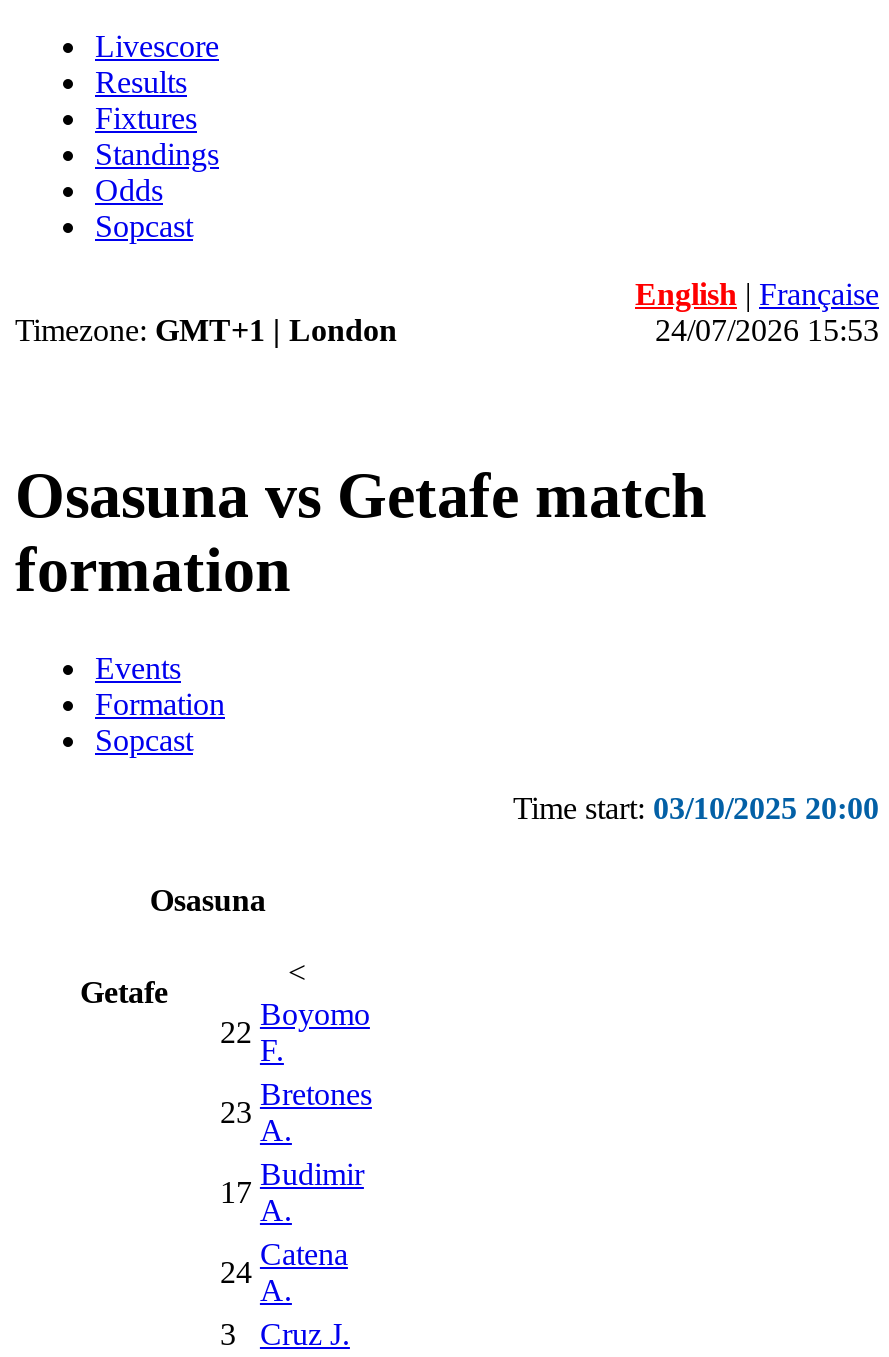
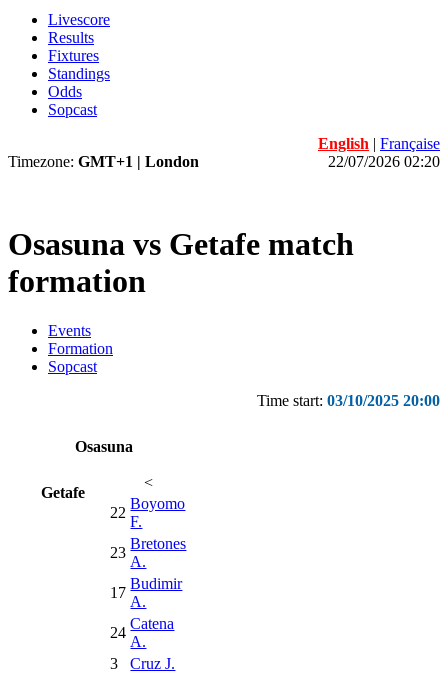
- 24/07/2026 15:53
+ 22/07/2026 02:20
